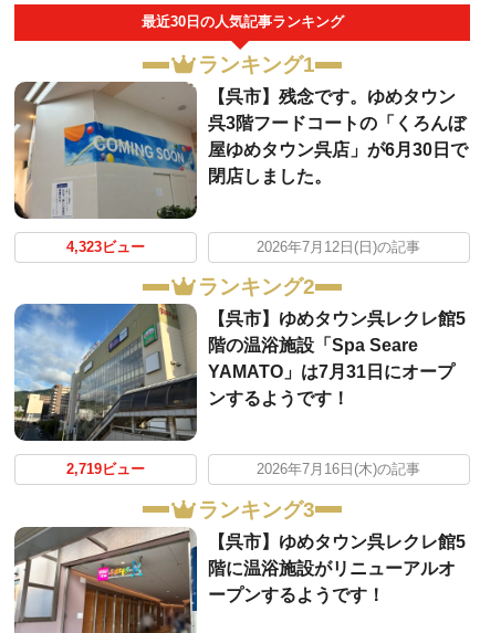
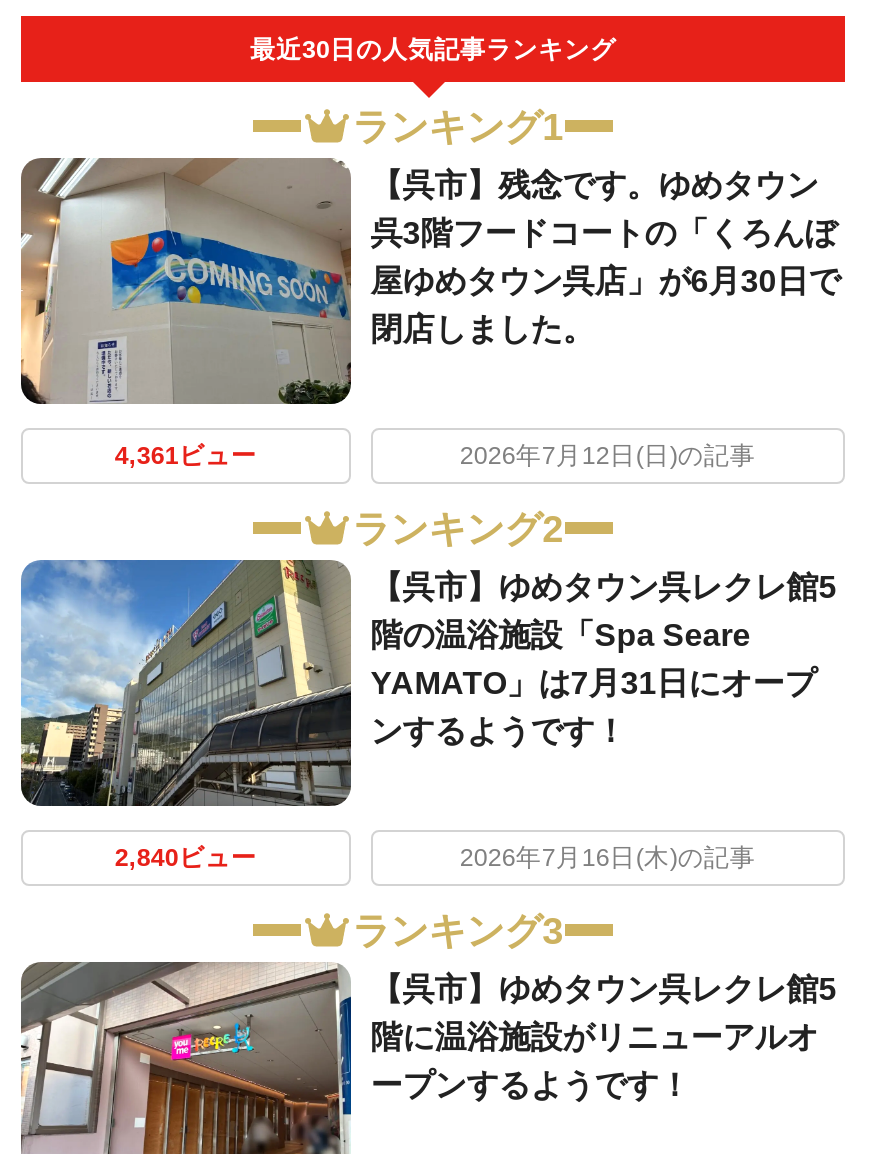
- 4,323ビュー
+ 4,361ビュー

- 2,719ビュー
+ 2,840ビュー
